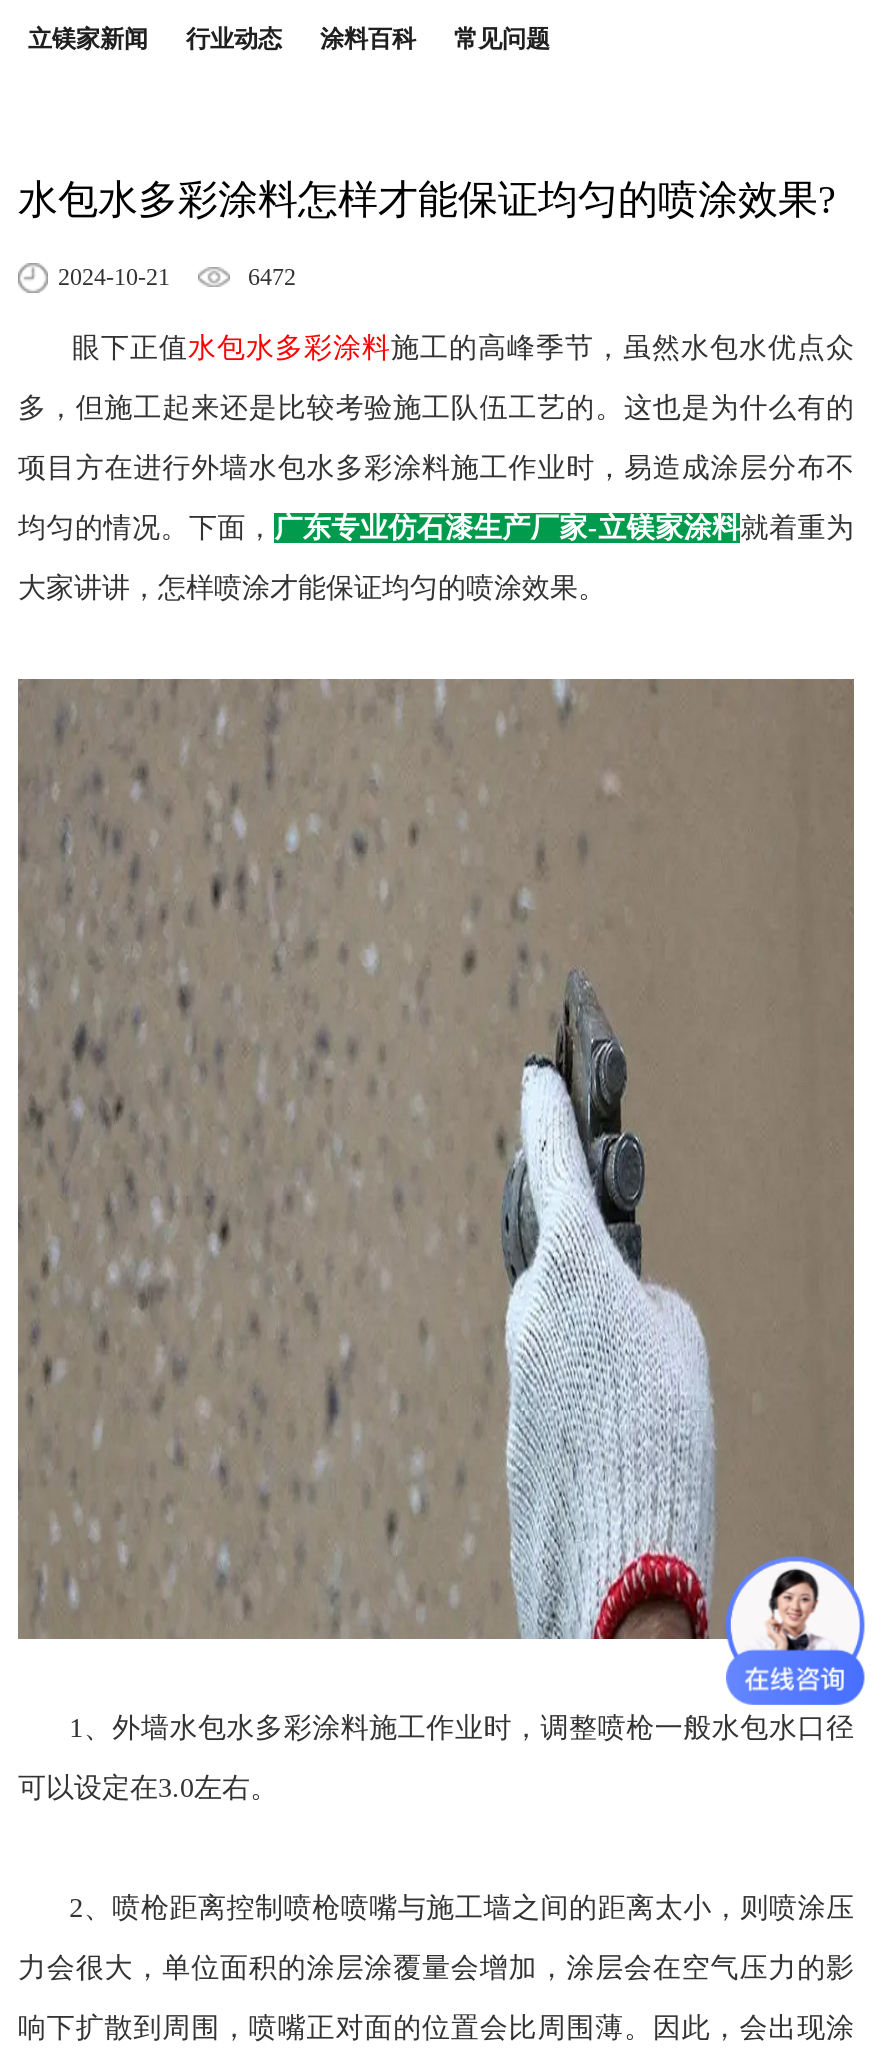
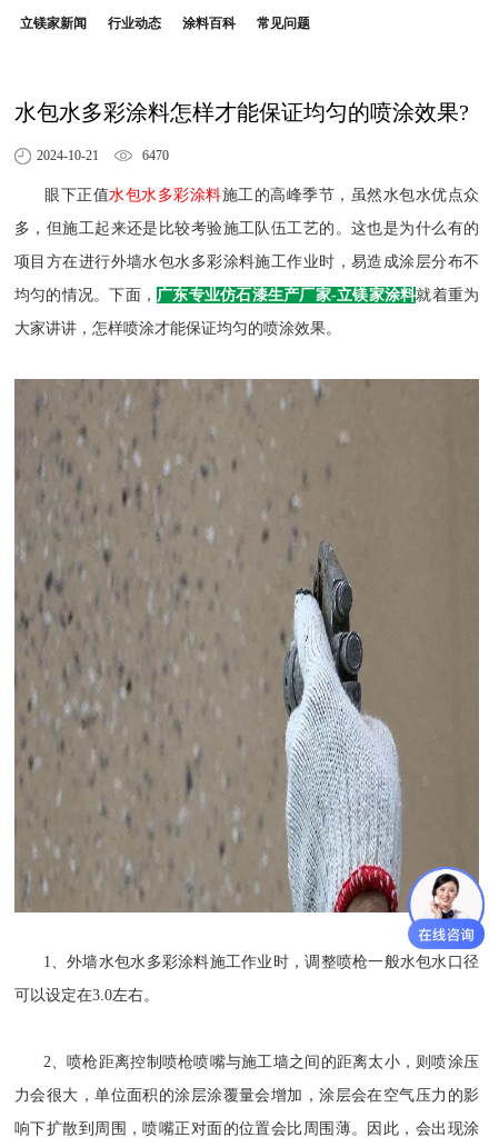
- 6472
+ 6470
